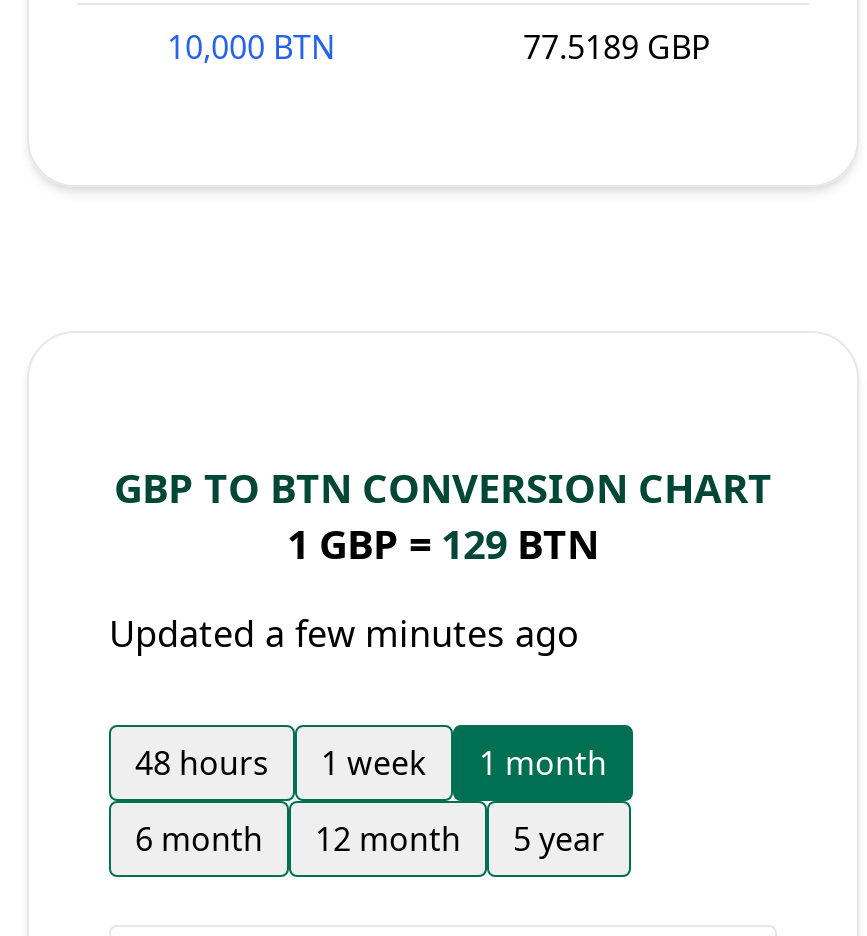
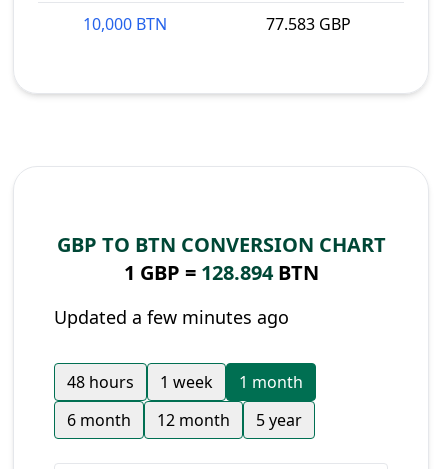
- 77.5189 GBP
+ 77.583 GBP

- 1 GBP = 129 BTN
+ 1 GBP = 128.894 BTN
